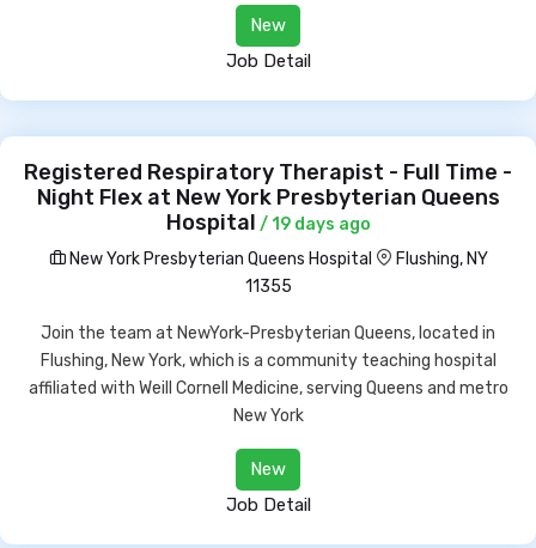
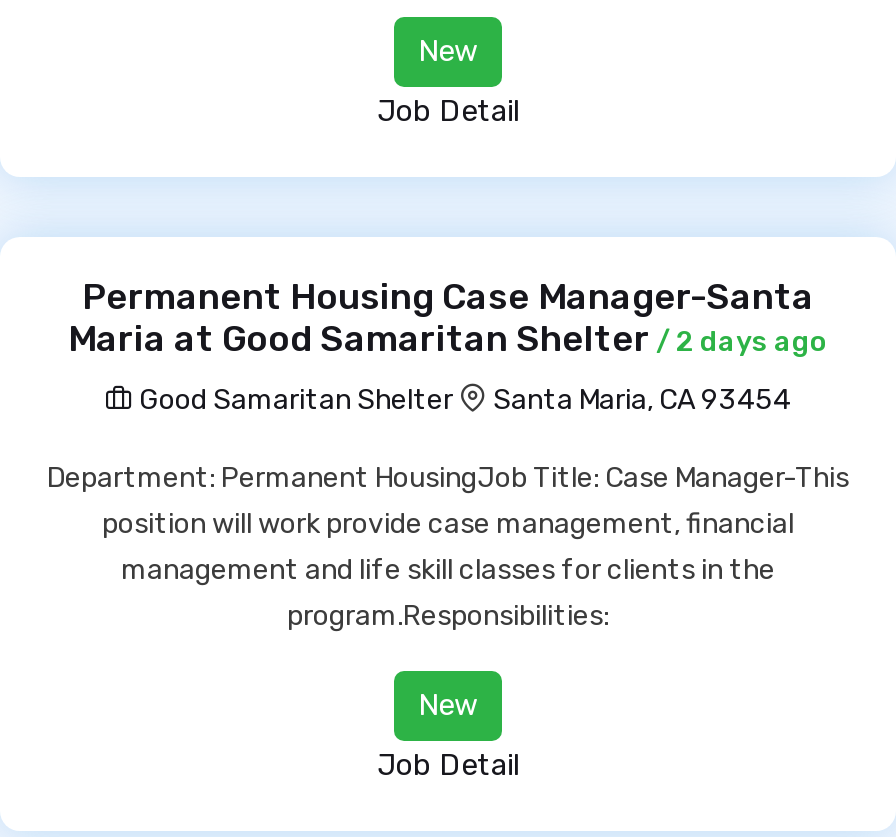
- Registered Respiratory Therapist - Full Time -
- Night Flex at New York Presbyterian Queens
- Hospital / 19 days ago
+ Permanent Housing Case Manager-Santa
+ Maria at Good Samaritan Shelter / 2 days ago

- New York Presbyterian Queens Hospital
- Flushing, NY
- 11355
+ Good Samaritan Shelter
+ Santa Maria, CA 93454

- Join the team at NewYork-Presbyterian Queens, located in
- Flushing, New York, which is a community teaching hospital
- affiliated with Weill Cornell Medicine, serving Queens and metro
- New York
+ Department: Permanent HousingJob Title: Case Manager-This
+ position will work provide case management, financial
+ management and life skill classes for clients in the
+ program.Responsibilities:
